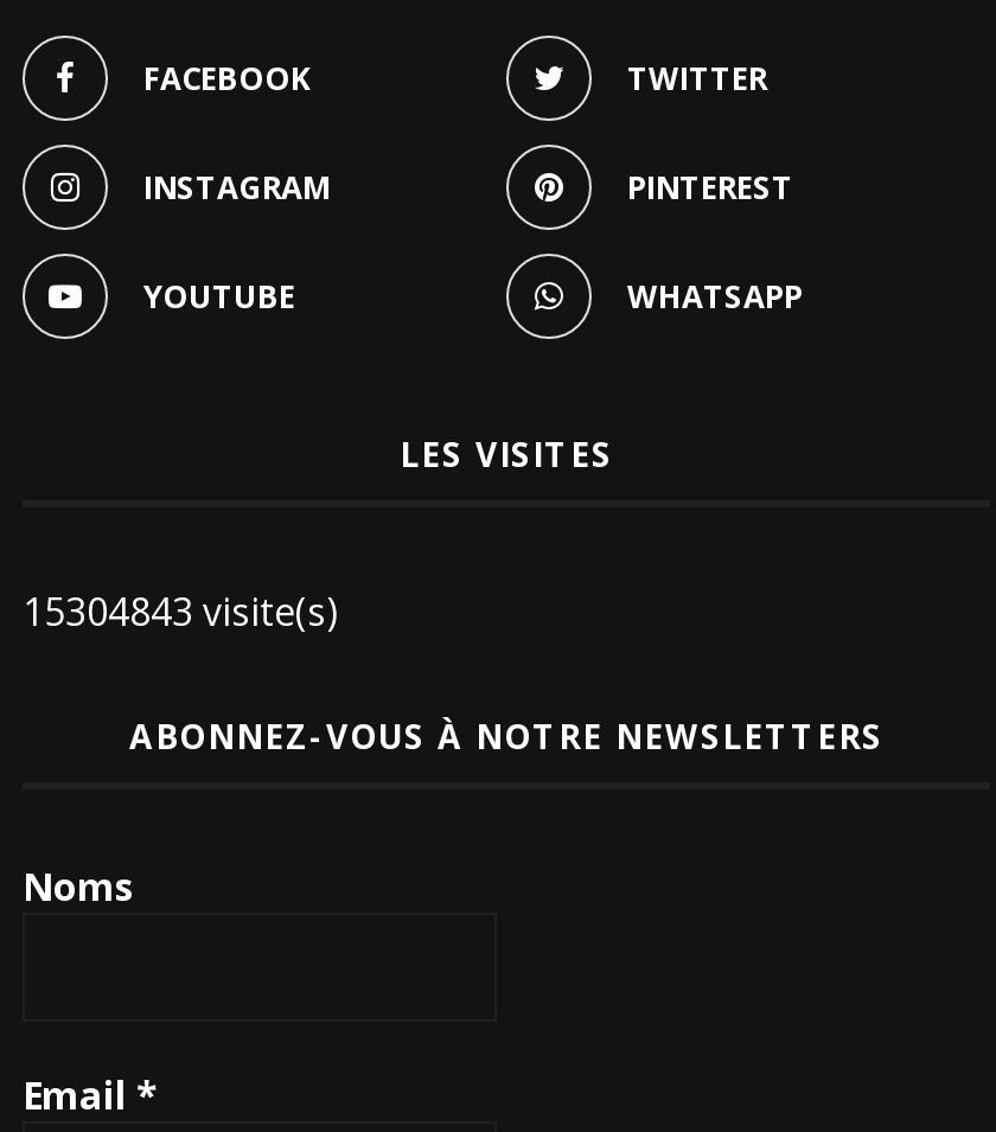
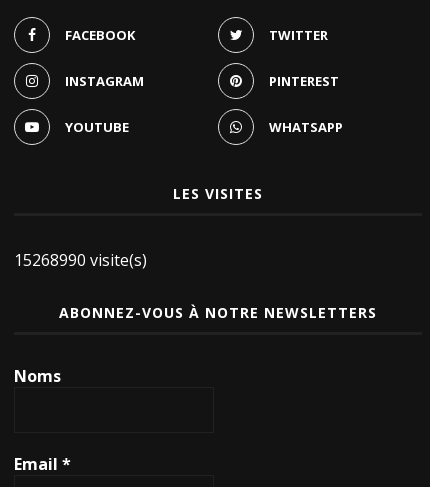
- 15304843 visite(s)
+ 15268990 visite(s)
